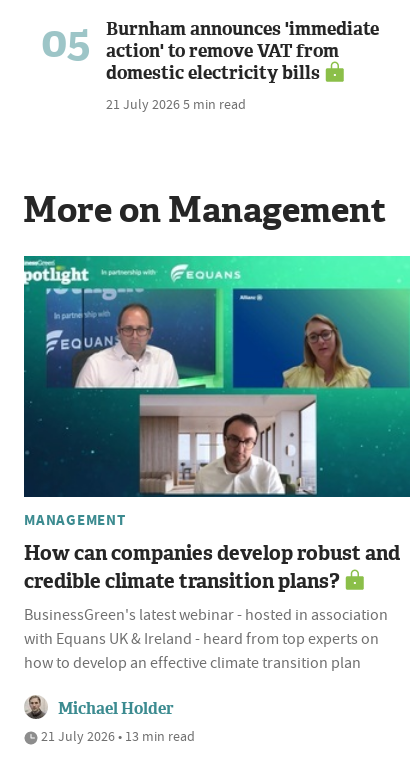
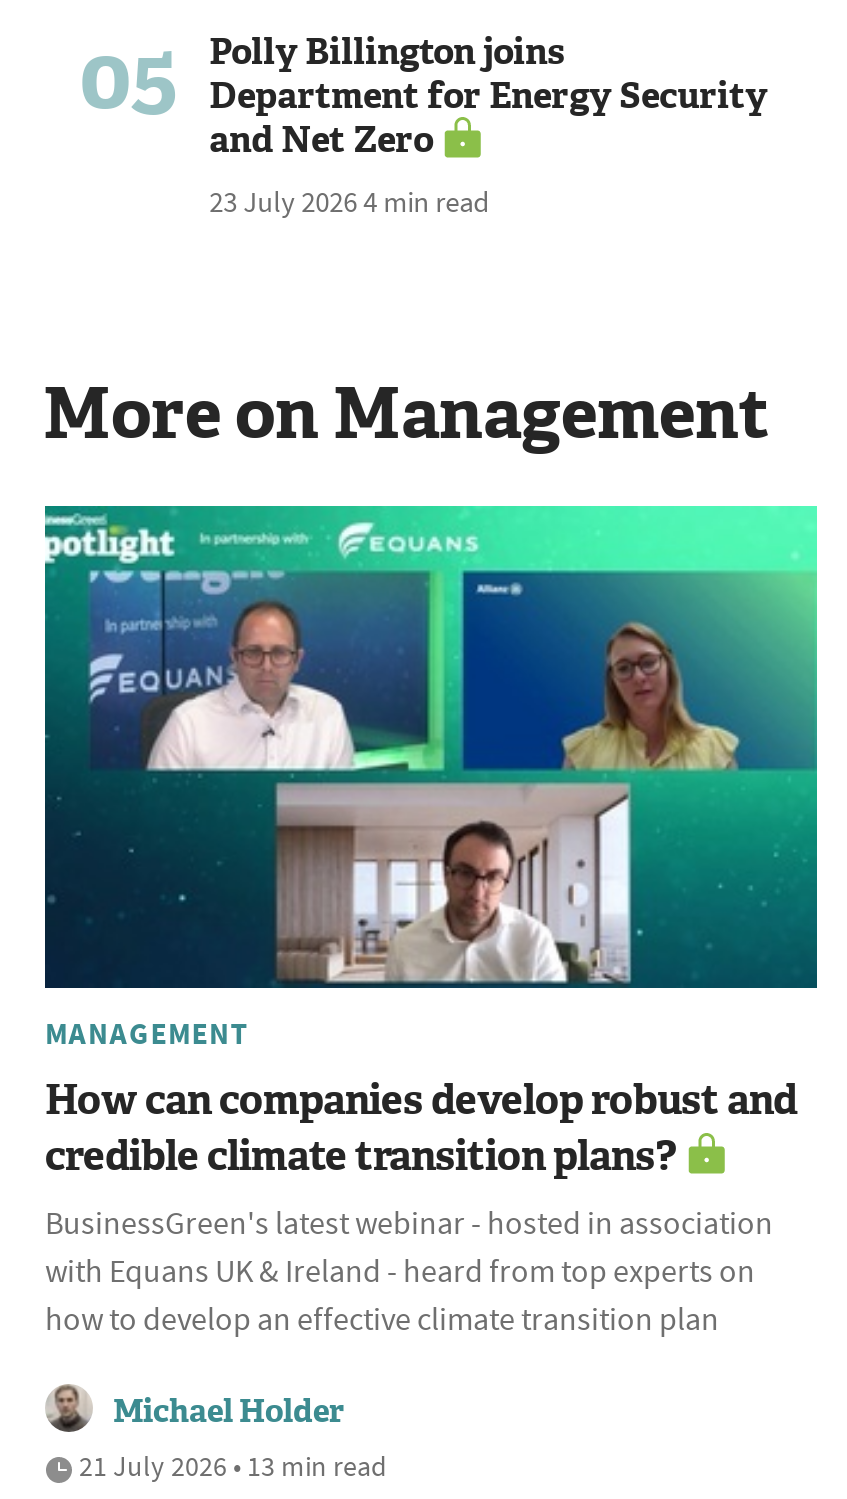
- Burnham announces 'immediate
- action' to remove VAT from
- domestic electricity bills
- 21 July 2026 5 min read
+ Polly Billington joins
+ Department for Energy Security
+ and Net Zero
+ 23 July 2026 4 min read
